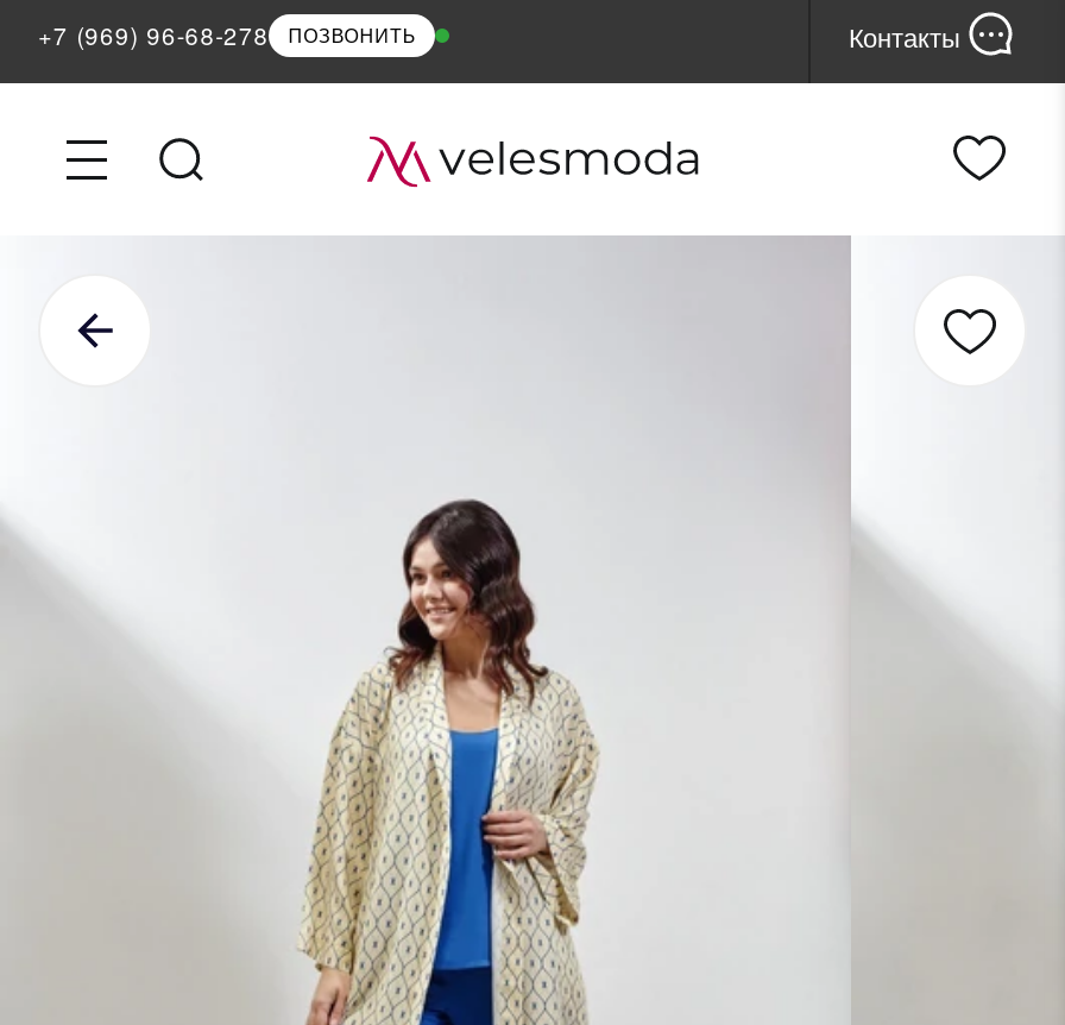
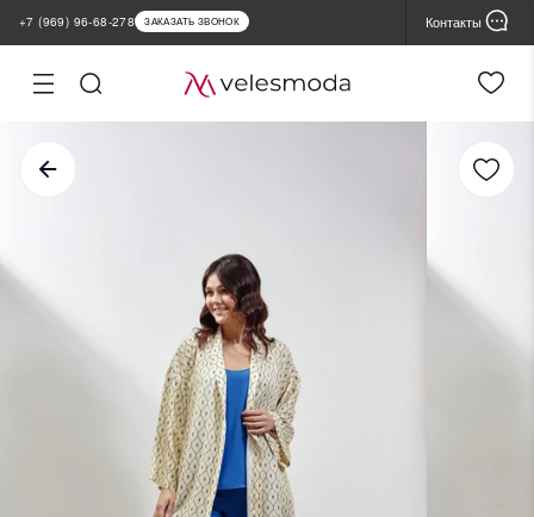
- ПОЗВОНИТЬ
+ ЗАКАЗАТЬ ЗВОНОК
